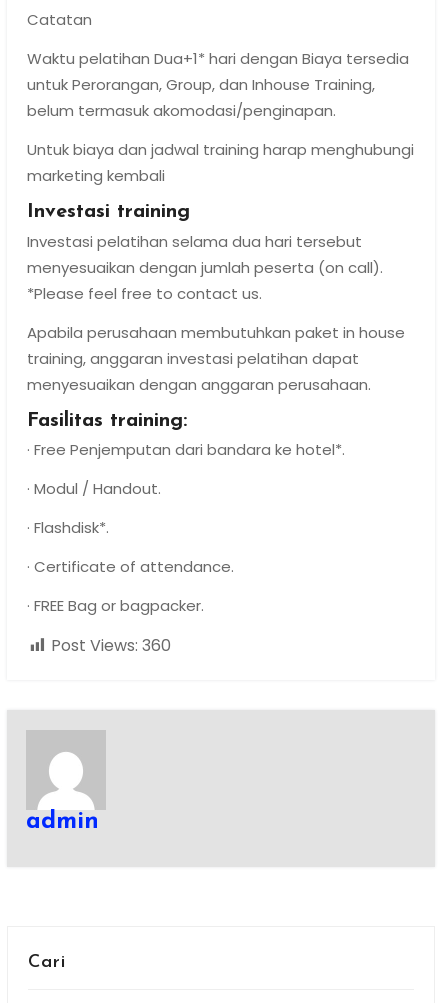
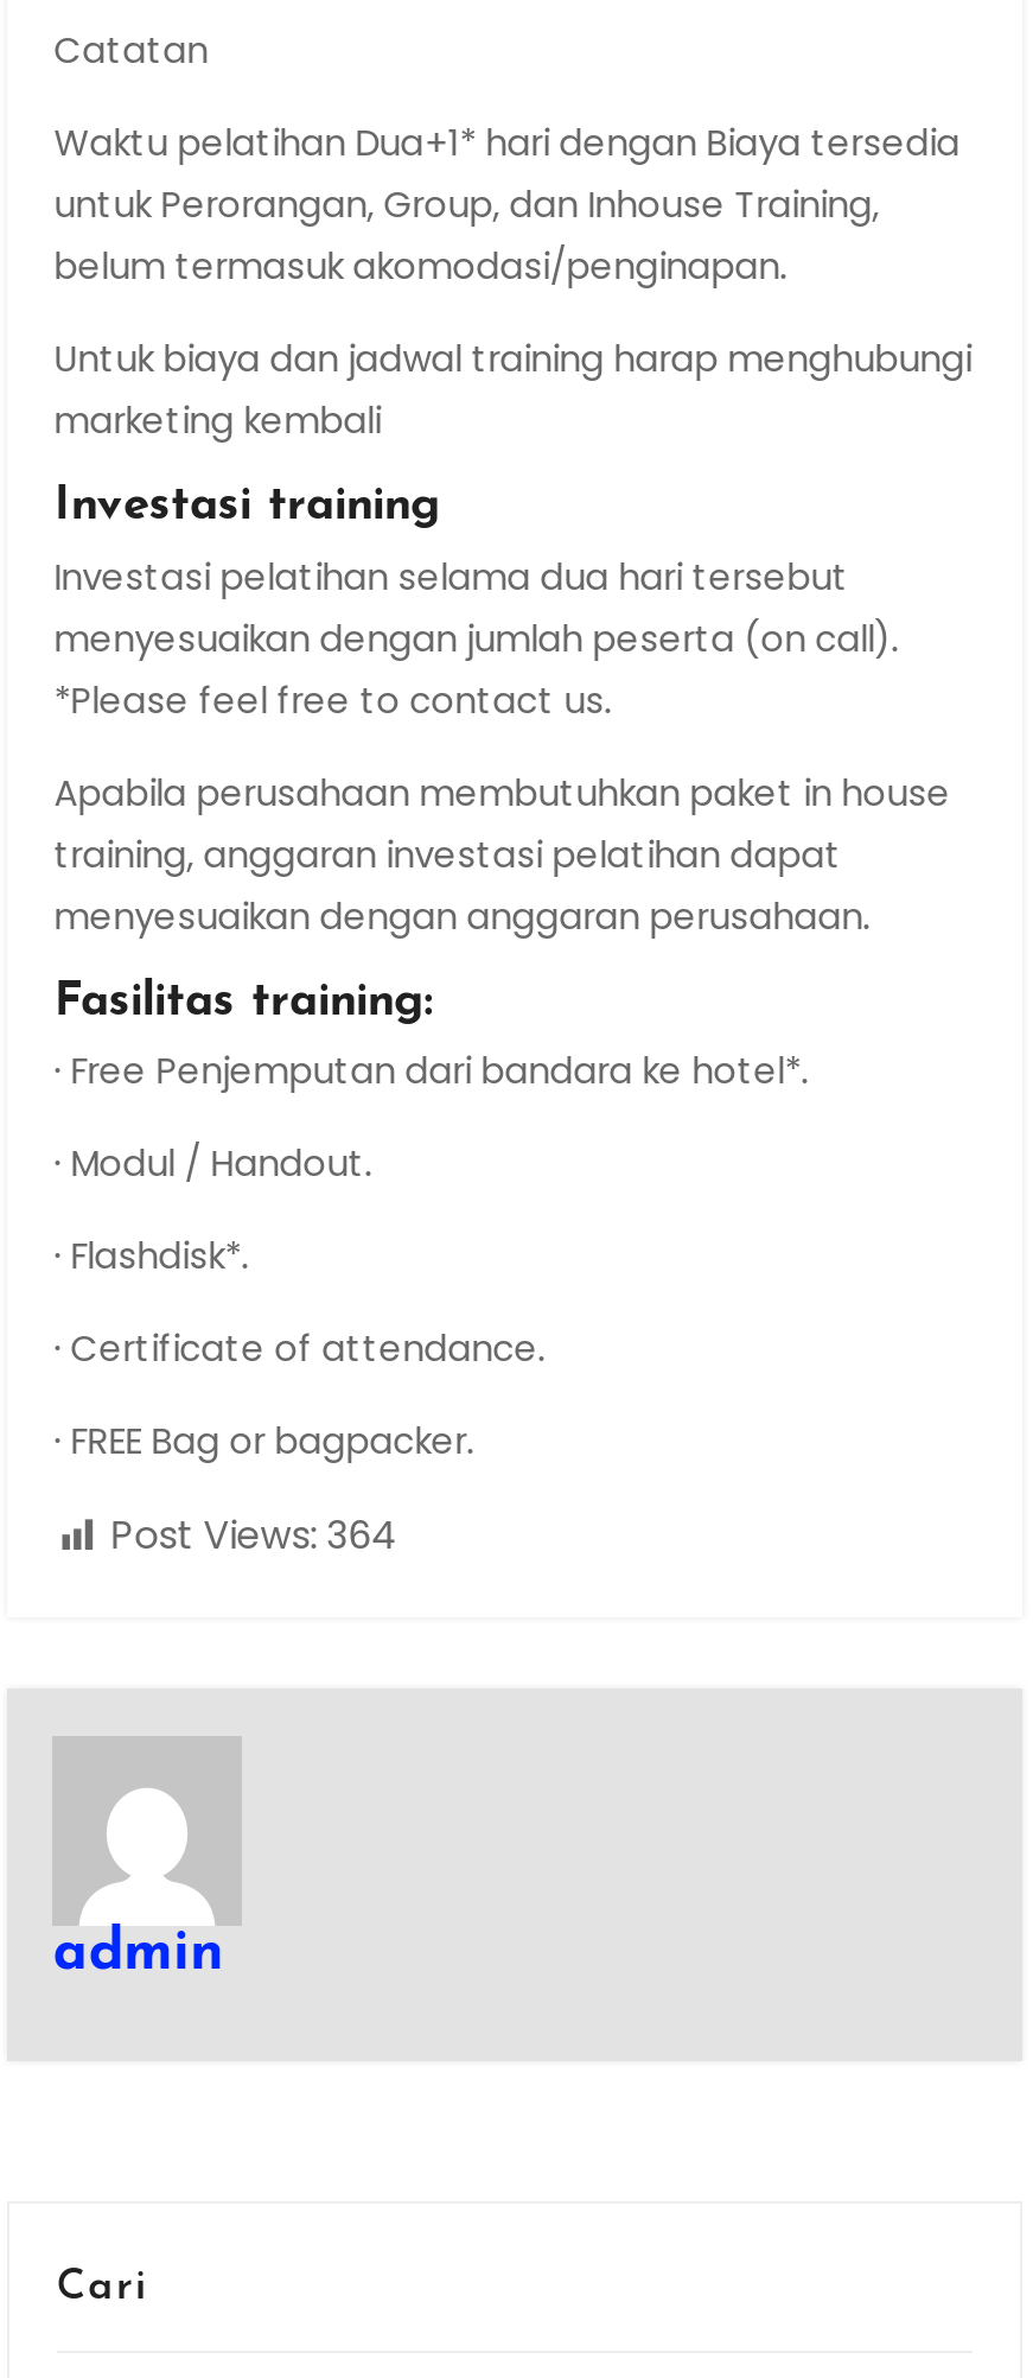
- Post Views: 360
+ Post Views: 364
